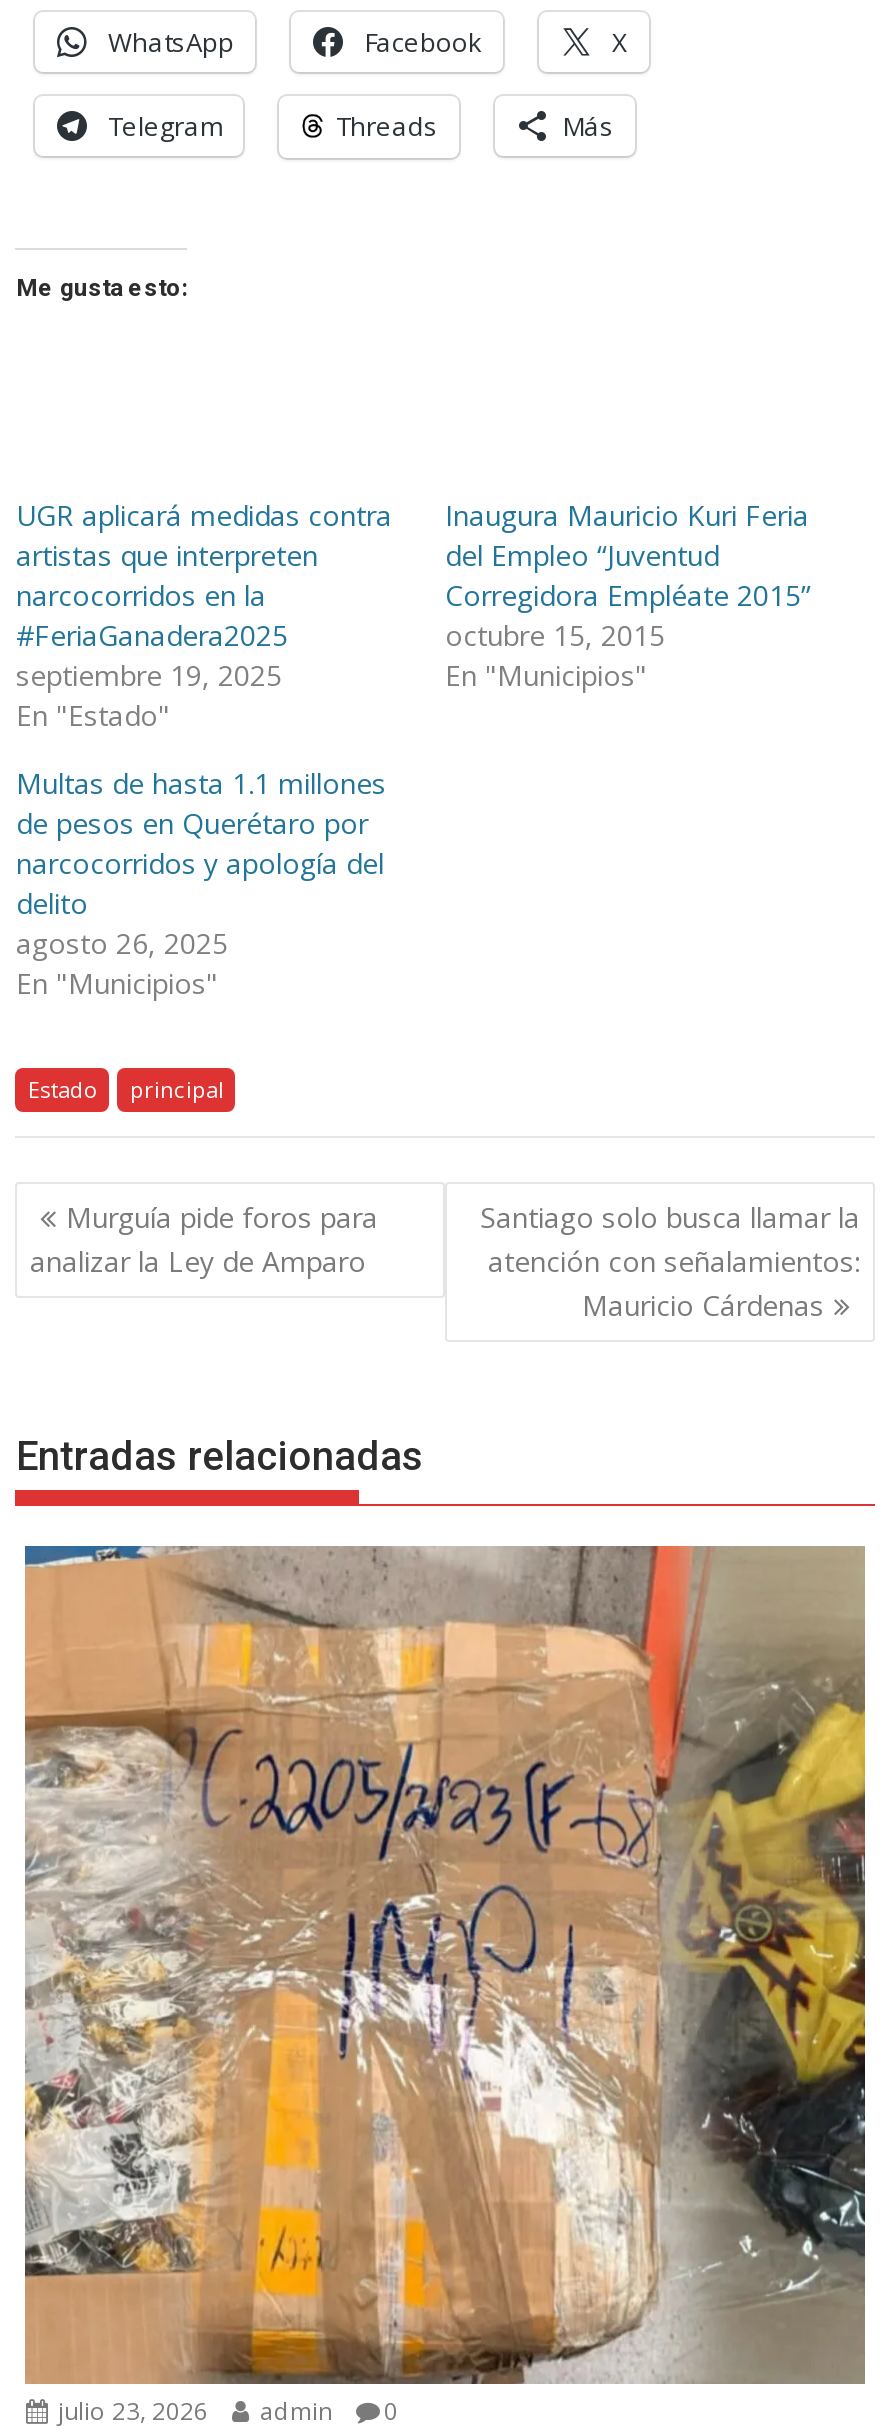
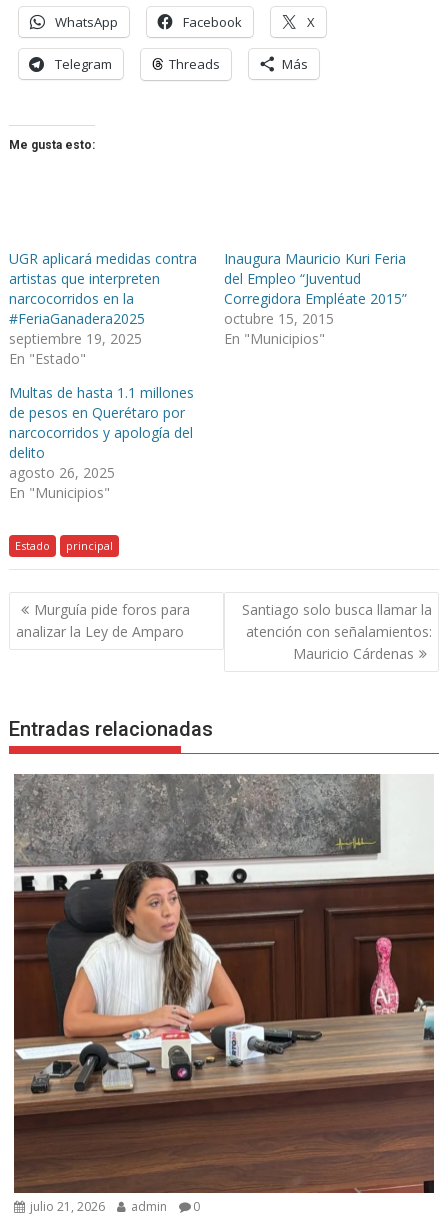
- [image]
- julio 23, 2026 admin 0
+ [image]
+ julio 21, 2026 admin 0
